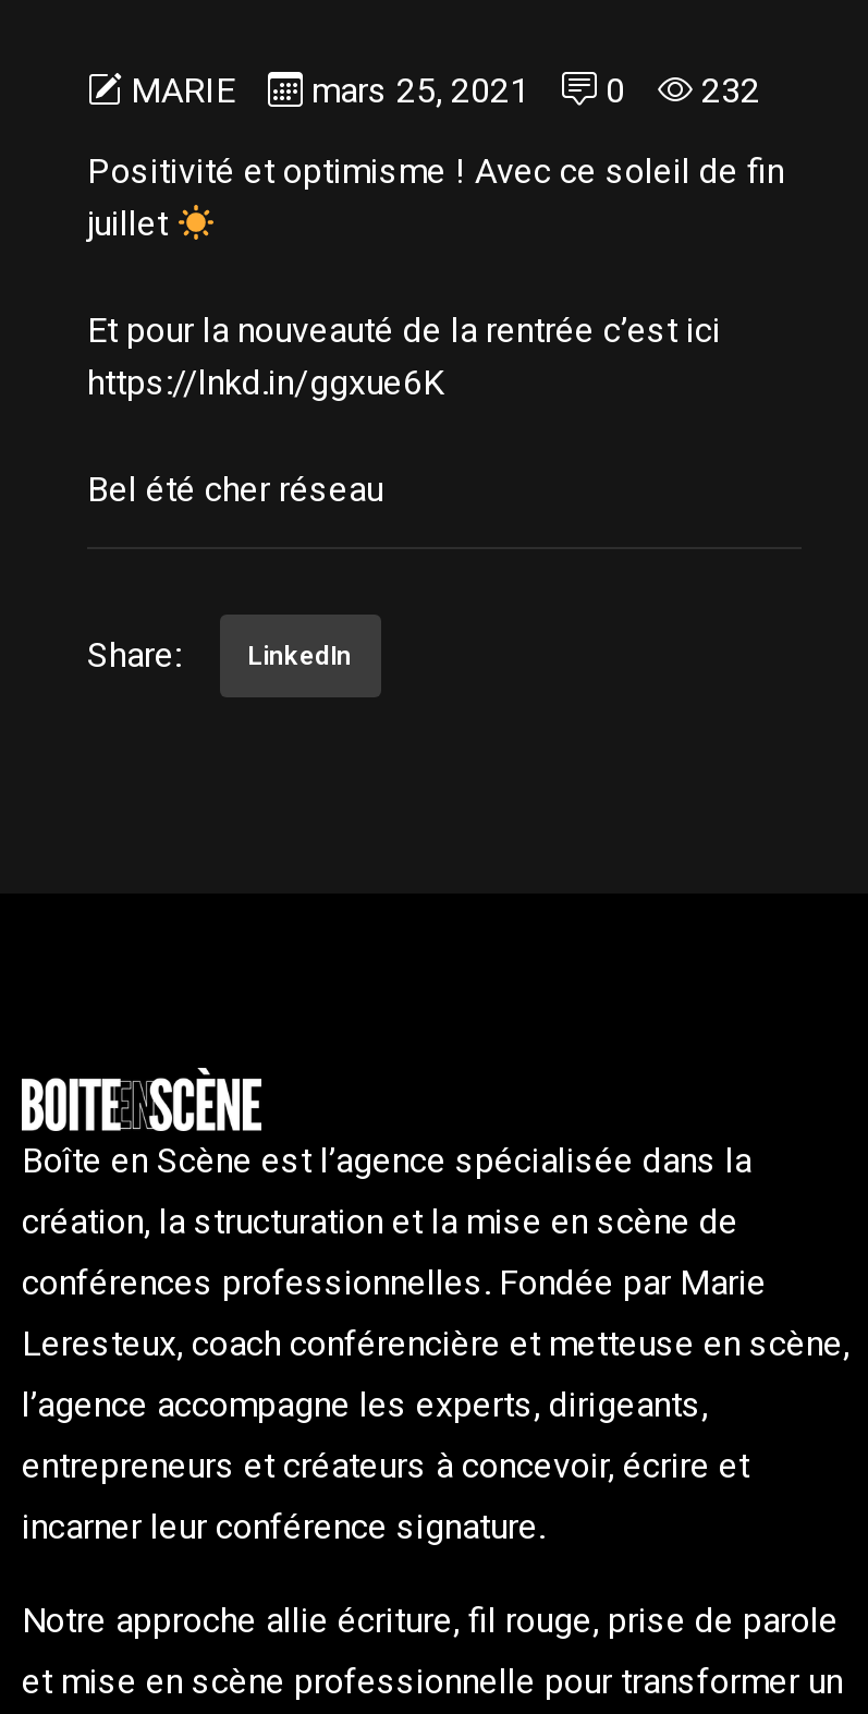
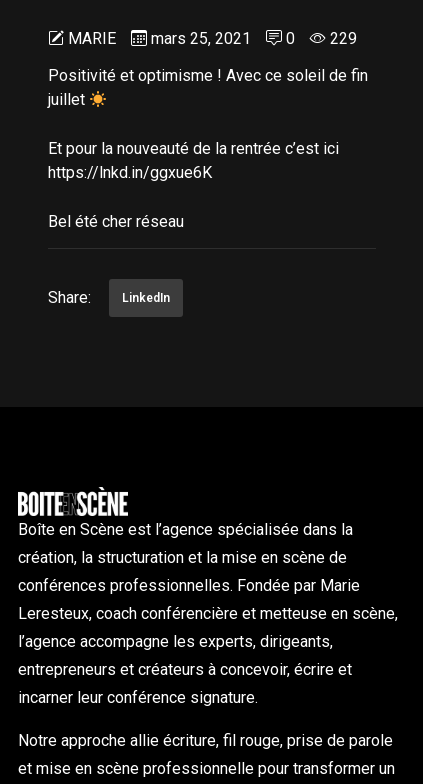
- MARIE mars 25, 2021 0 232
+ MARIE mars 25, 2021 0 229
